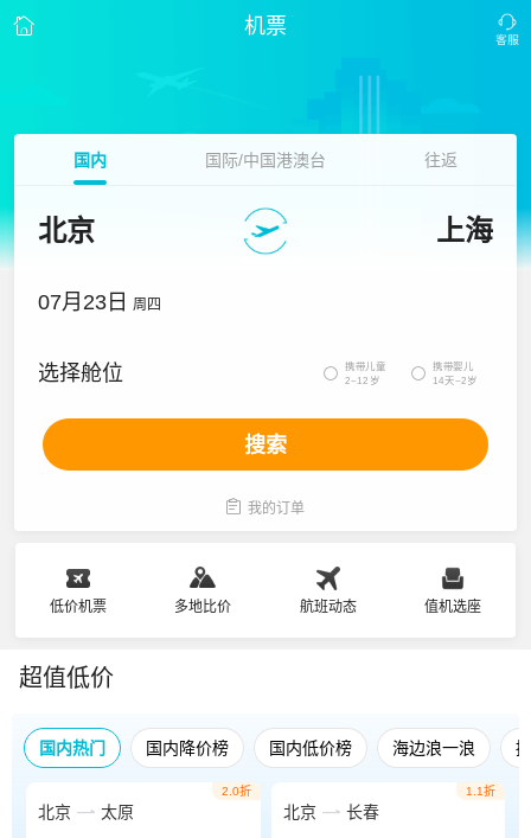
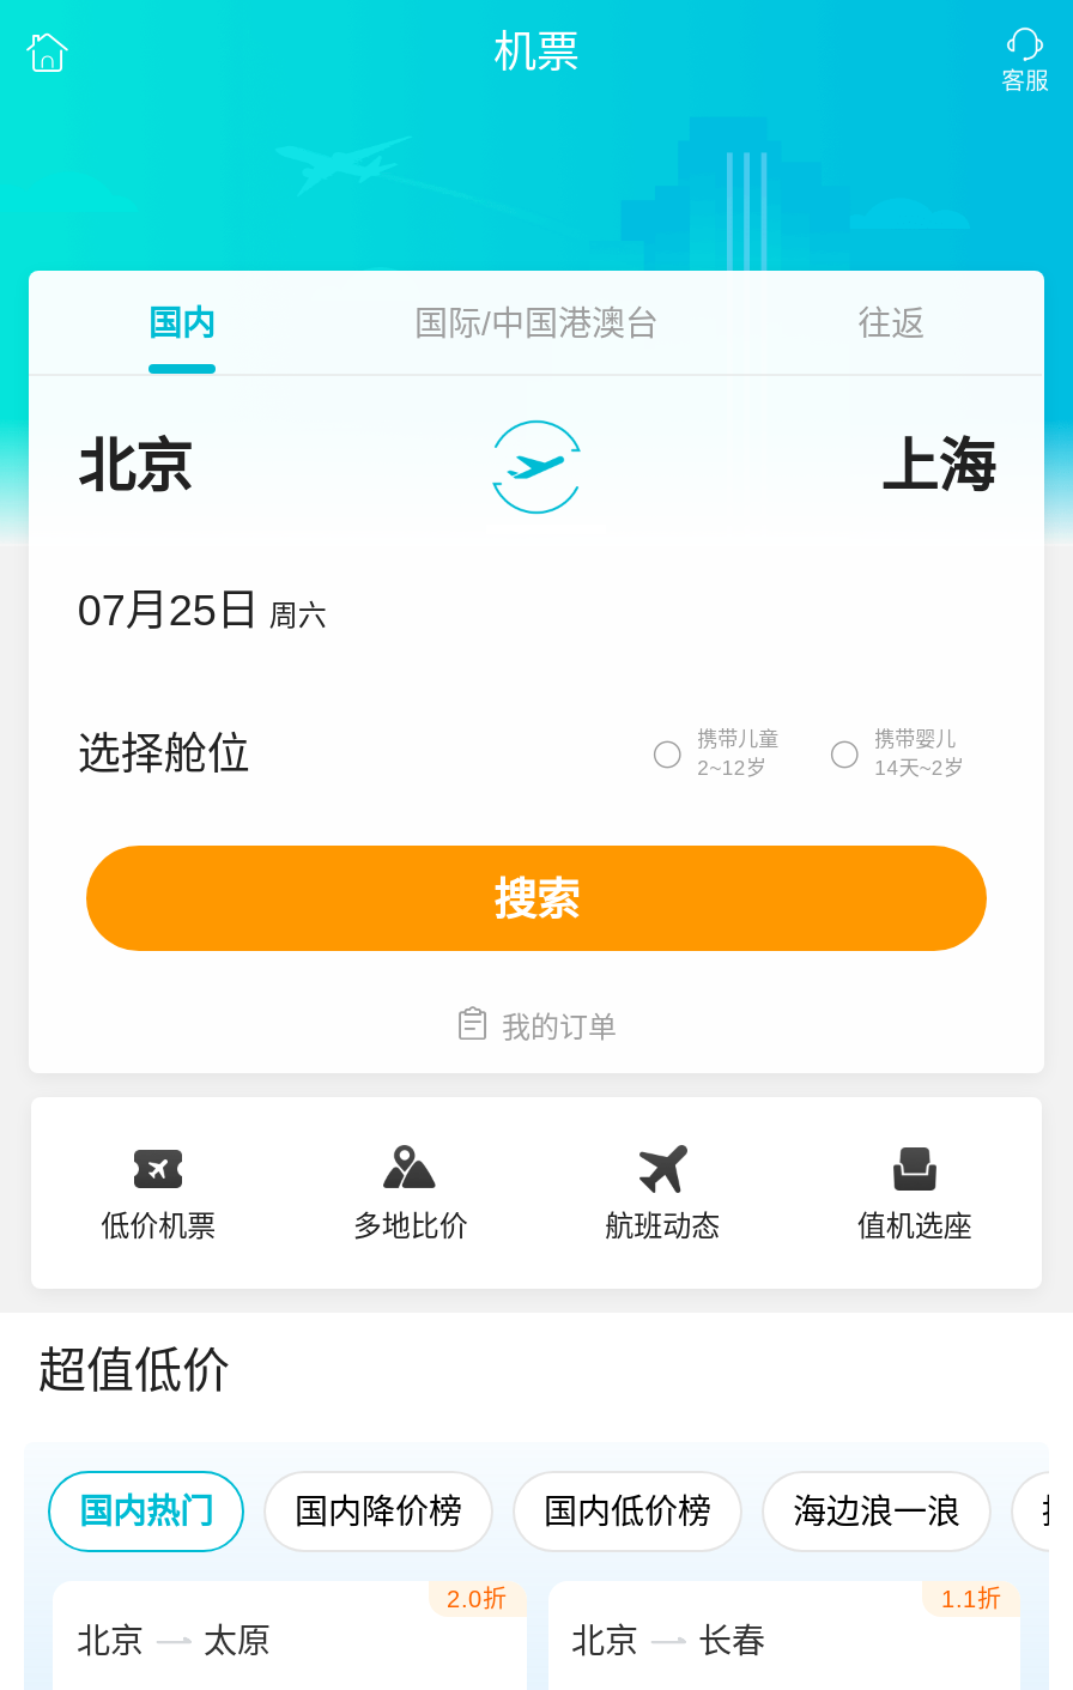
- 07月23日 周四
+ 07月25日 周六
